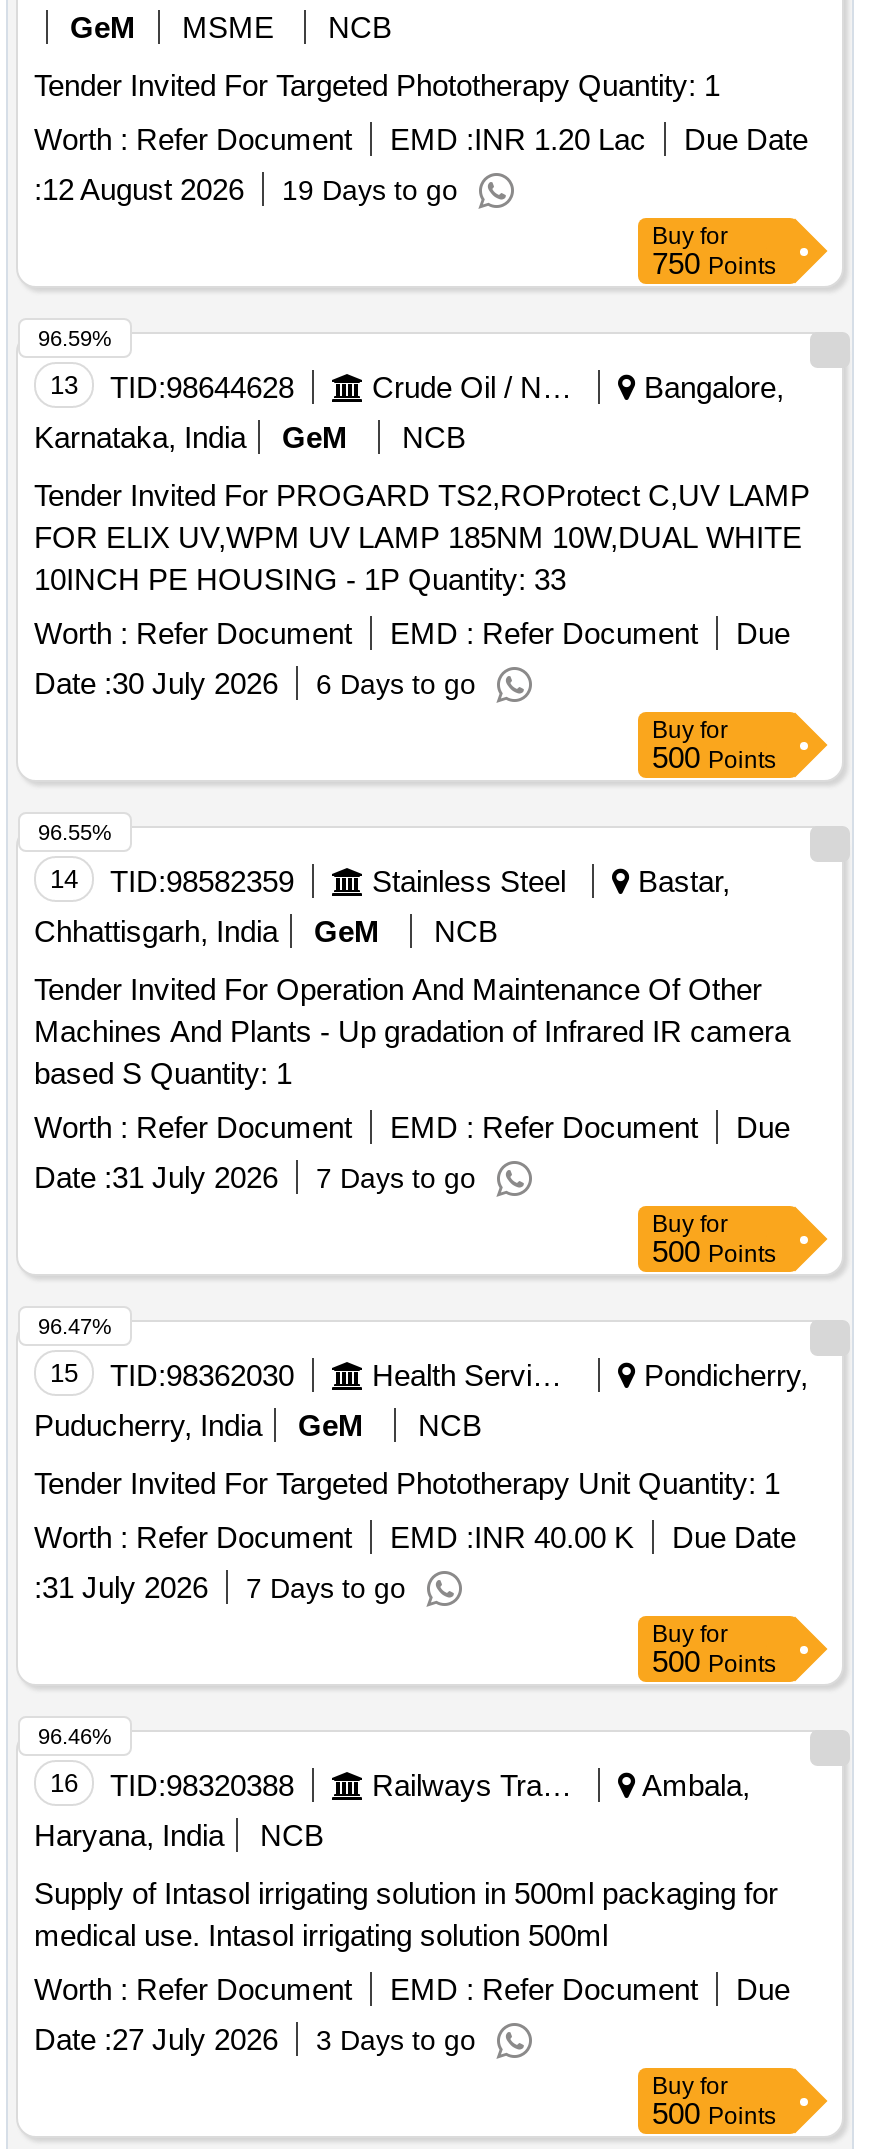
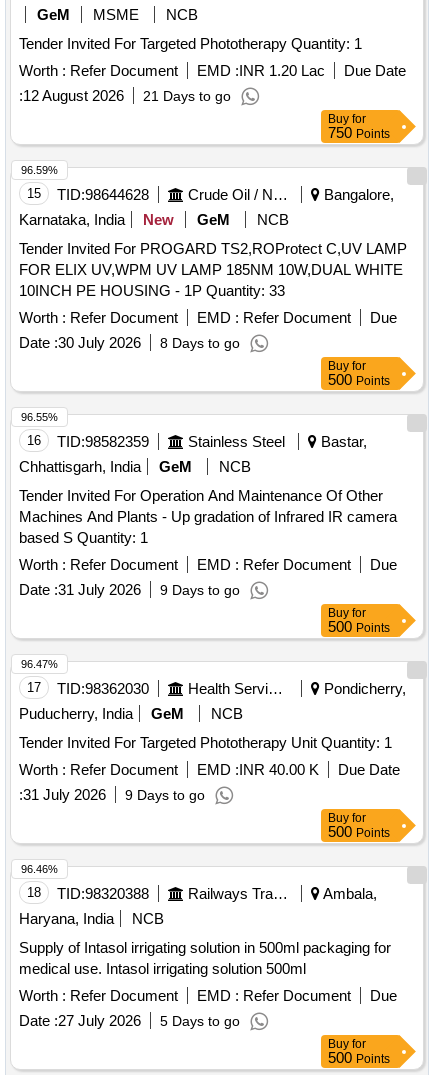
- :12 August 2026 19 Days to go
+ :12 August 2026 21 Days to go

- 13 TID:98644628
+ 15 TID:98644628

+ New

- Date : 30 July 2026 6 Days to go
+ Date : 30 July 2026 8 Days to go

- 14 TID:98582359
+ 16 TID:98582359

- Date : 31 July 2026 7 Days to go
+ Date : 31 July 2026 9 Days to go

- 15 TID:98362030
+ 17 TID:98362030

- :31 July 2026 7 Days to go
+ :31 July 2026 9 Days to go

- 16 TID:98320388
+ 18 TID:98320388

- Date : 27 July 2026 3 Days to go
+ Date : 27 July 2026 5 Days to go
